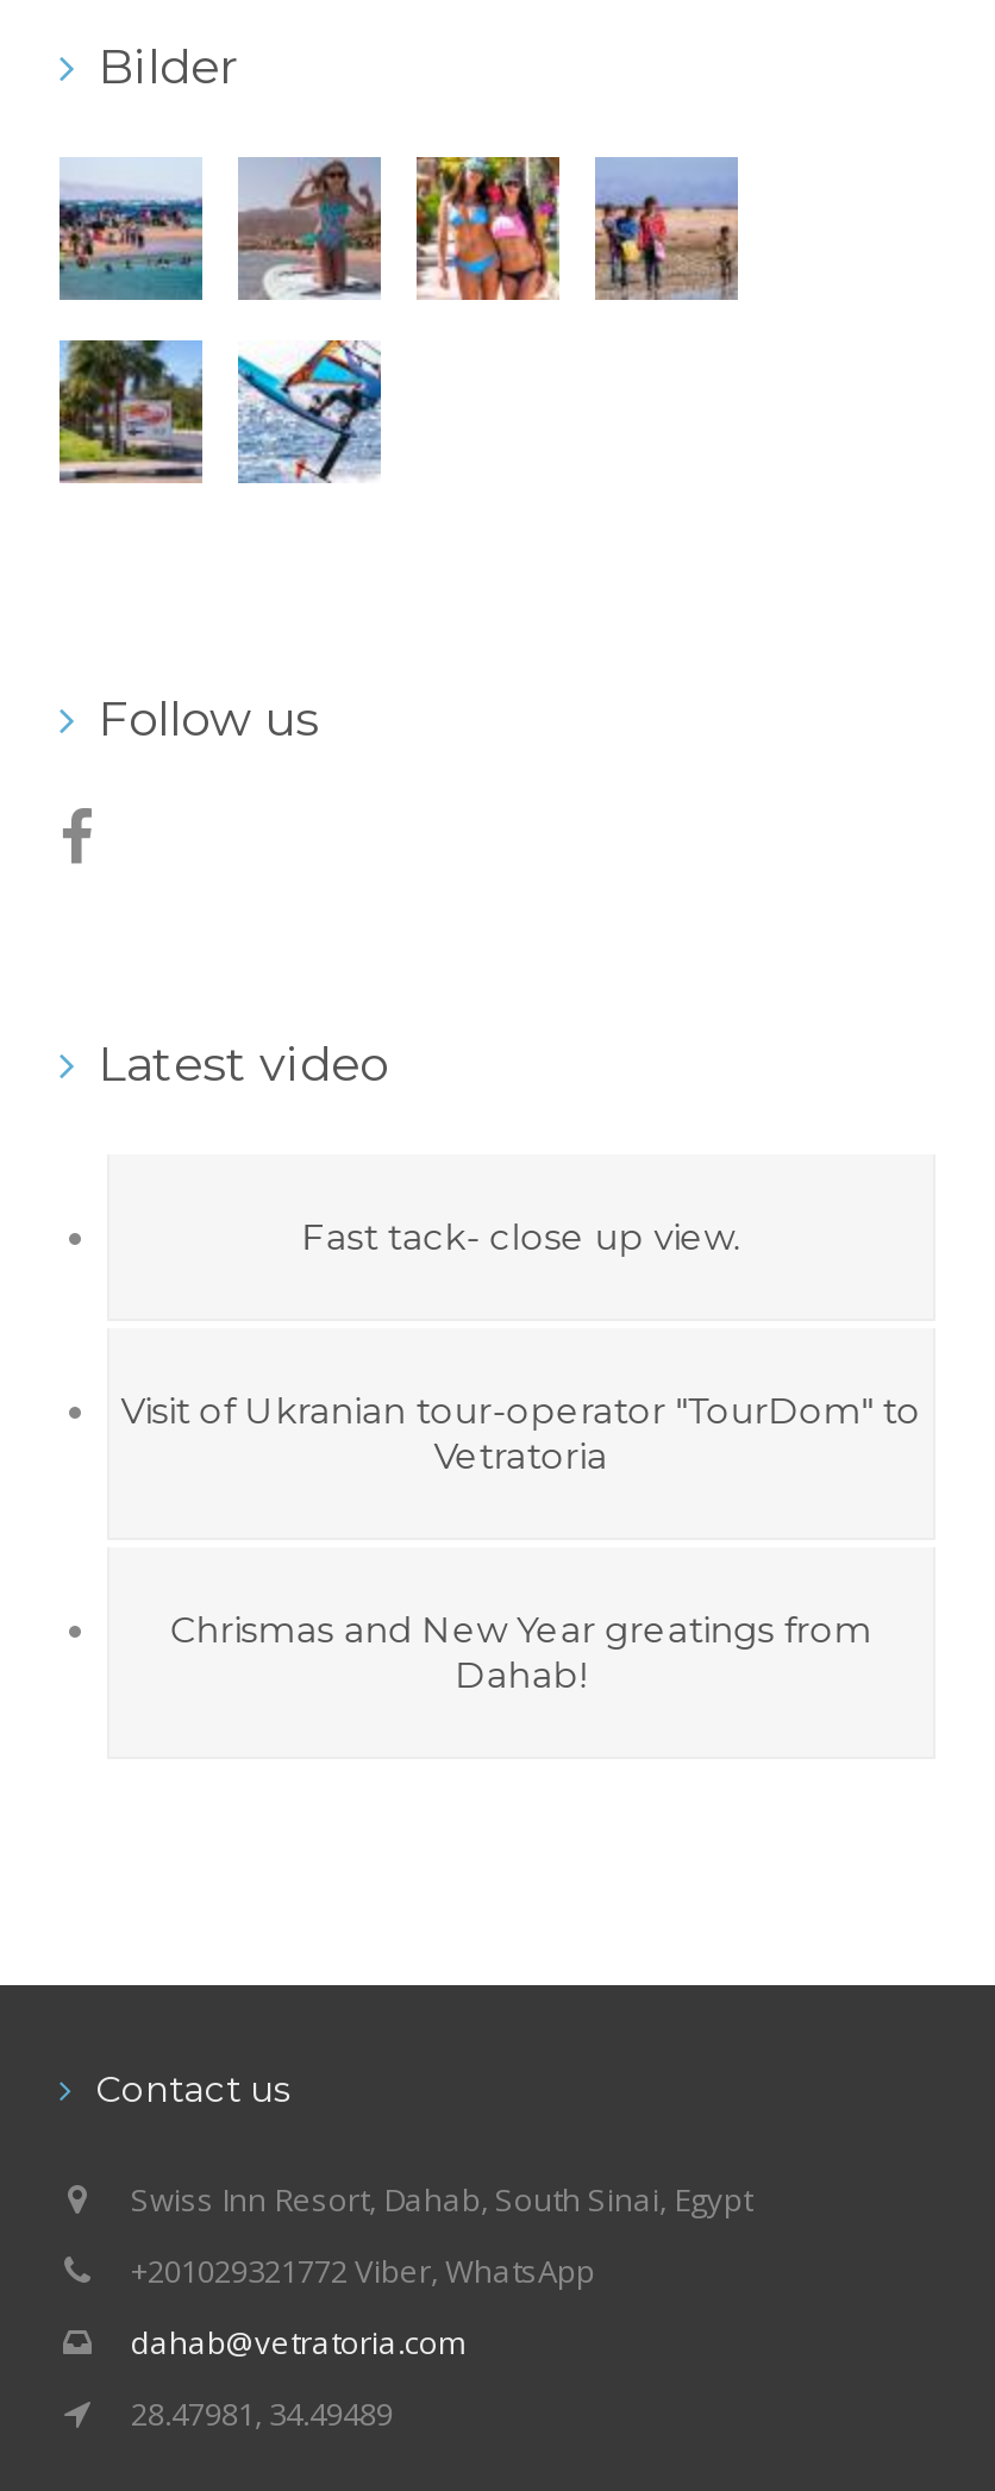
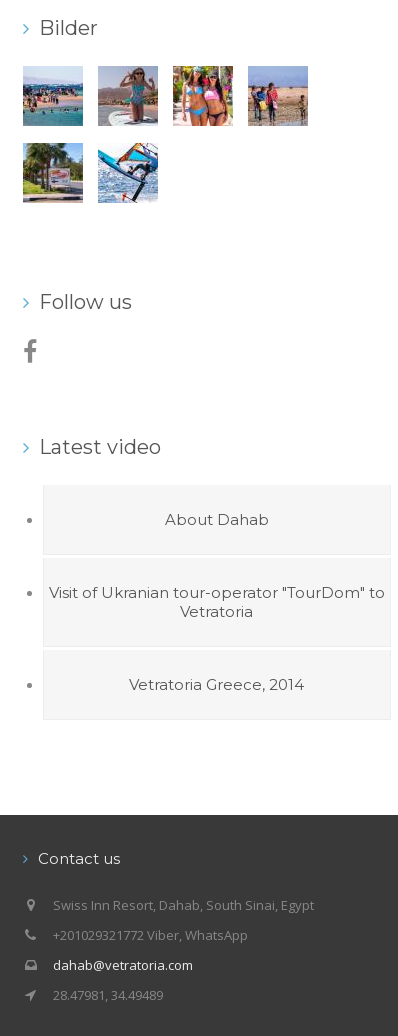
- Fast tack- close up view.
+ About Dahab

- Chrismas and New Year greatings from
- Dahab!
+ Vetratoria Greece, 2014
